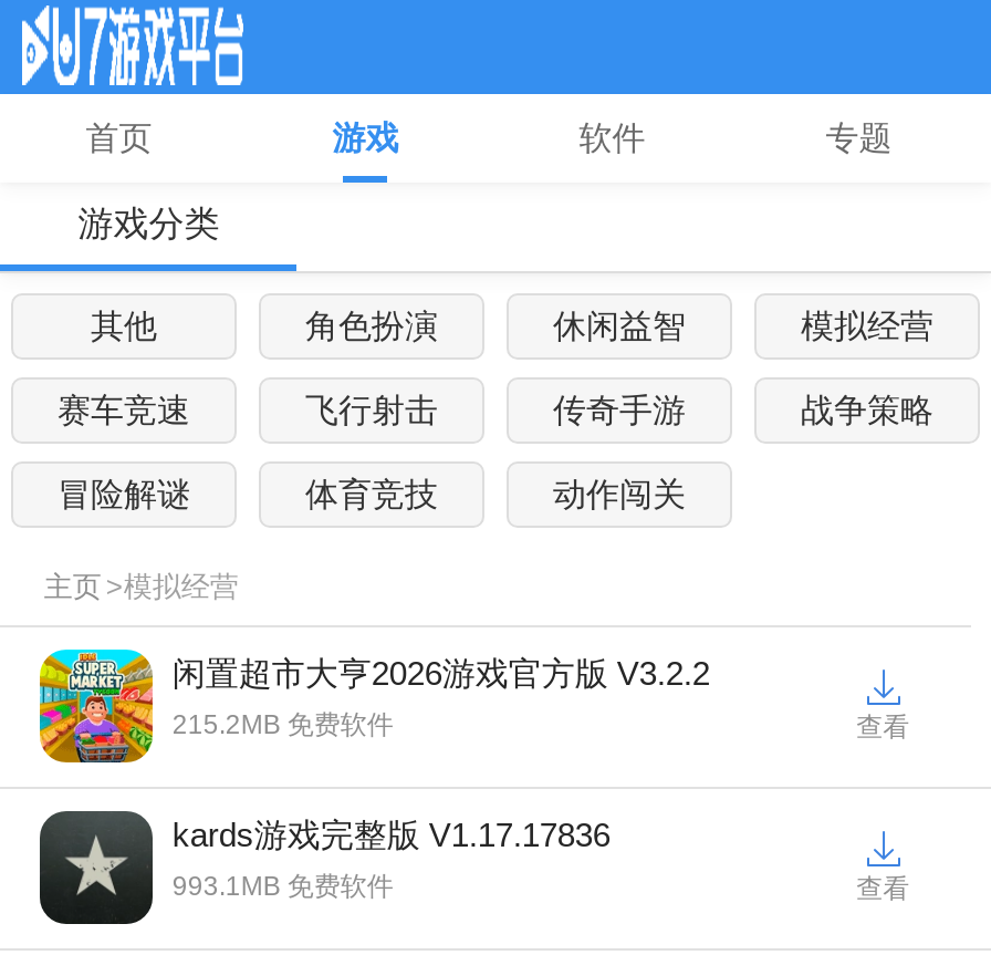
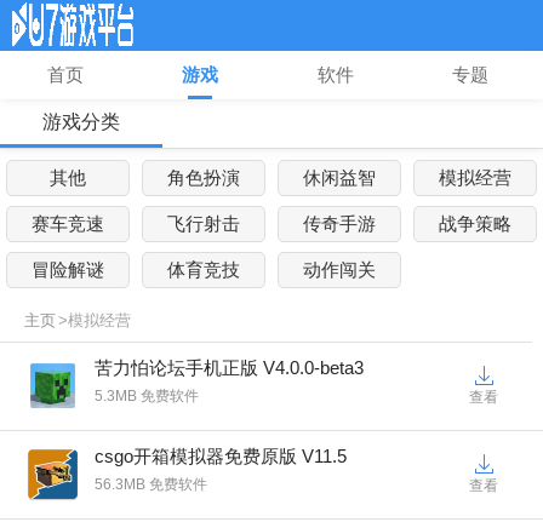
- [image]
- 闲置超市大亨2026游戏官方版 V3.2.2
+ [image]
+ 苦力怕论坛手机正版 V4.0.0-beta3

- 215.2MB 免费软件
+ 5.3MB 免费软件

- [image]
- kards游戏完整版 V1.17.17836
+ [image]
+ csgo开箱模拟器免费原版 V11.5

- 993.1MB 免费软件
+ 56.3MB 免费软件
